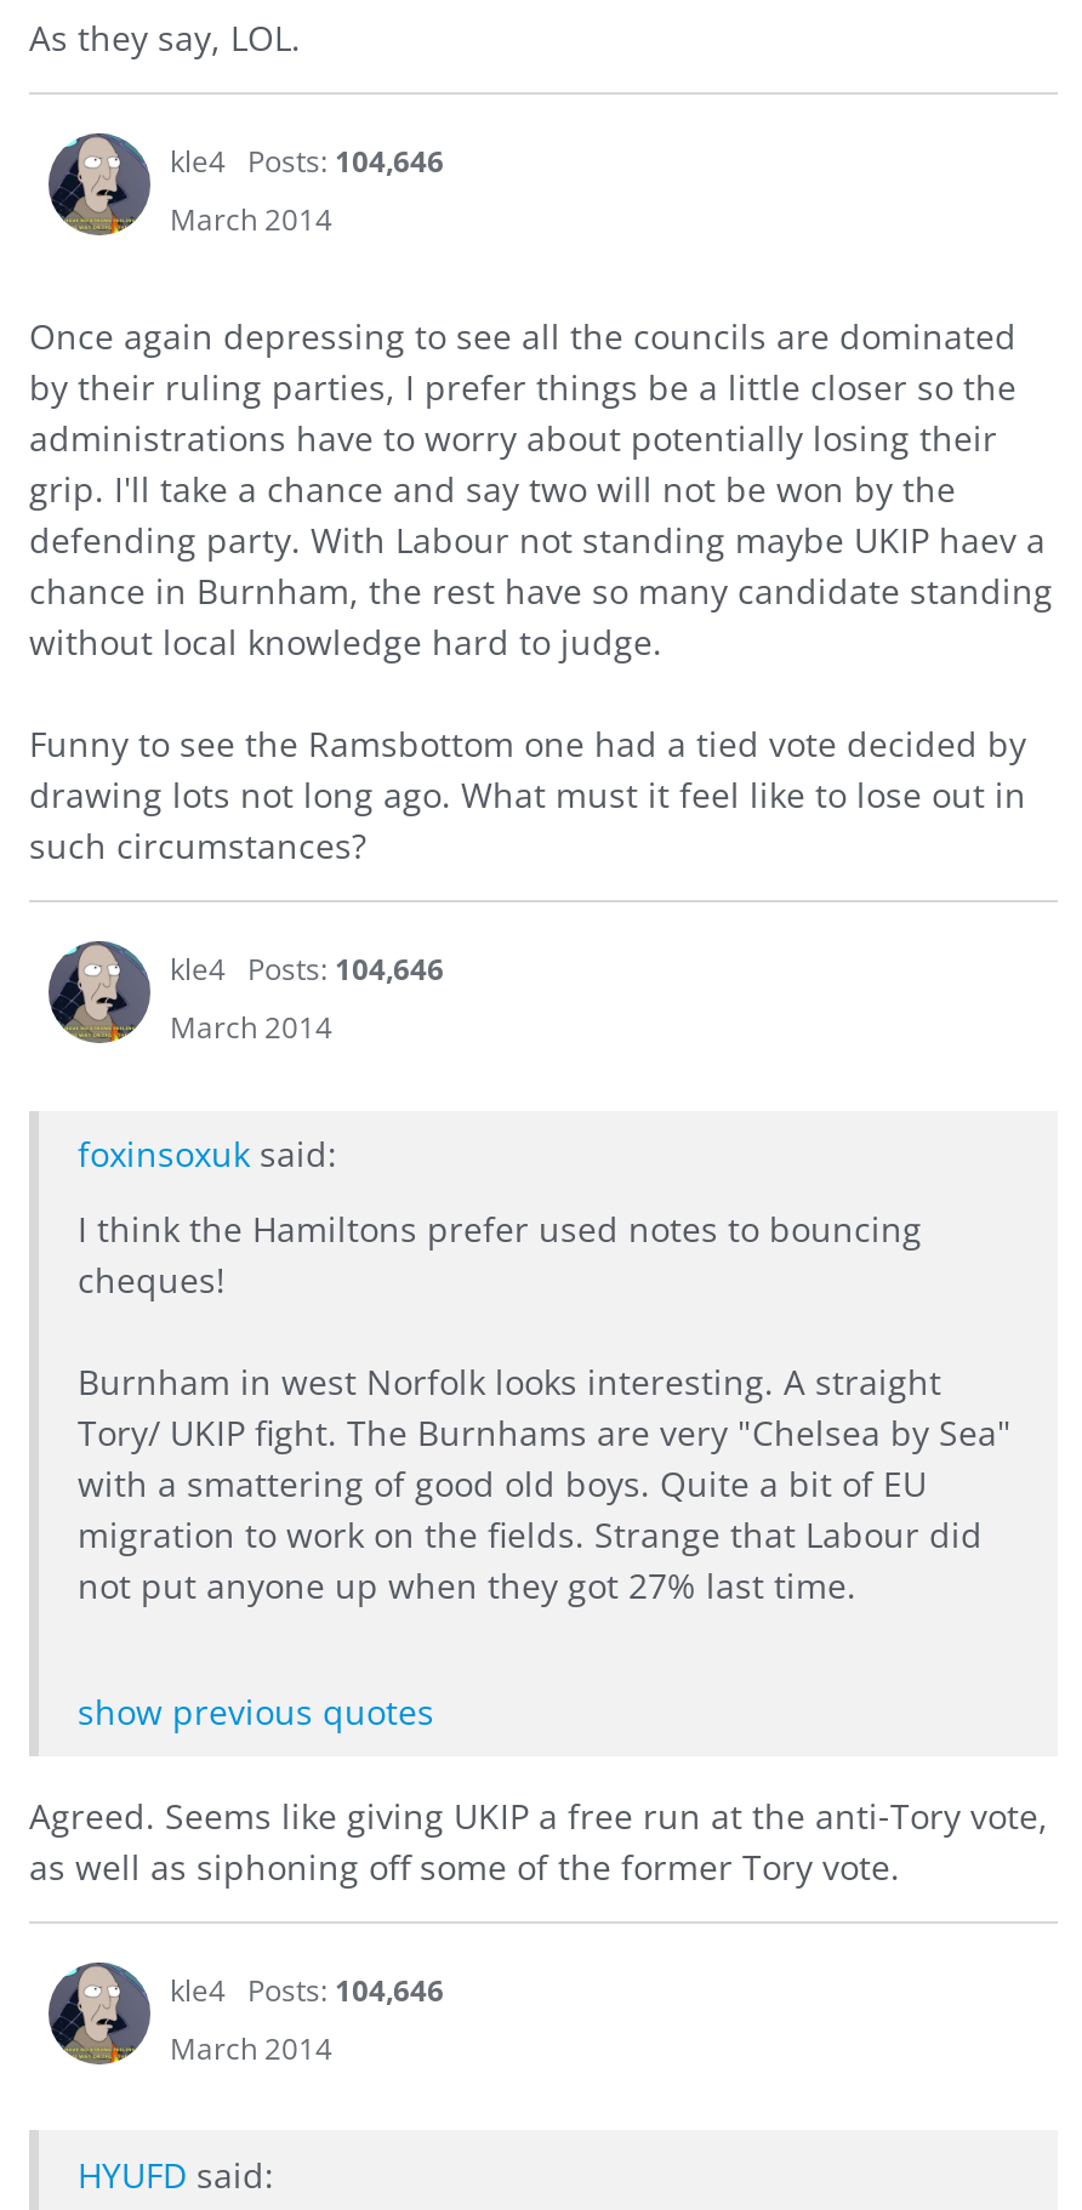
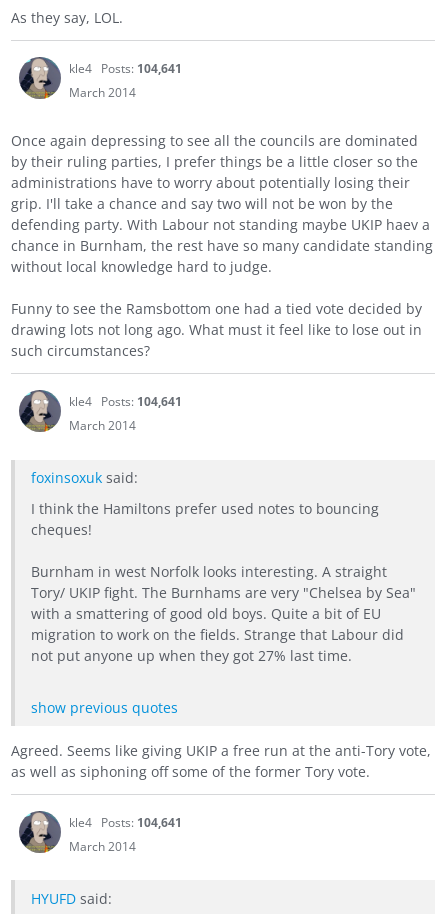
- kle4 Posts: 104,646
+ kle4 Posts: 104,641

- kle4 Posts: 104,646
+ kle4 Posts: 104,641

- kle4 Posts: 104,646
+ kle4 Posts: 104,641
